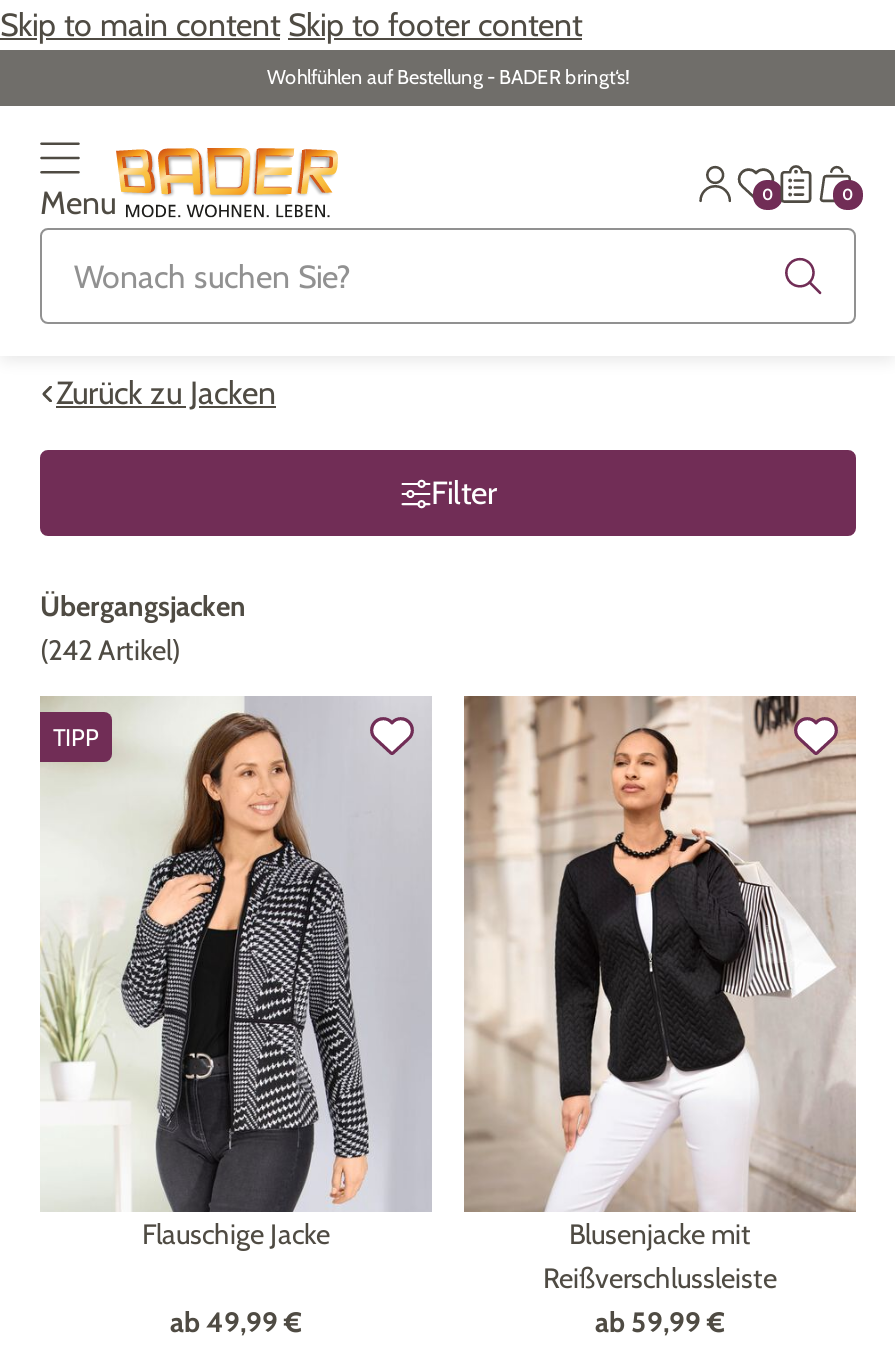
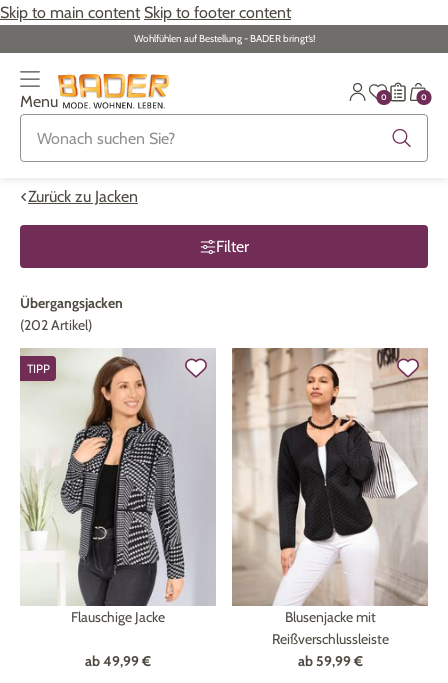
- (242 Artikel)
+ (202 Artikel)
